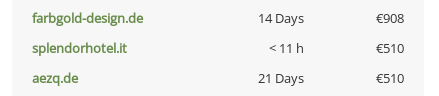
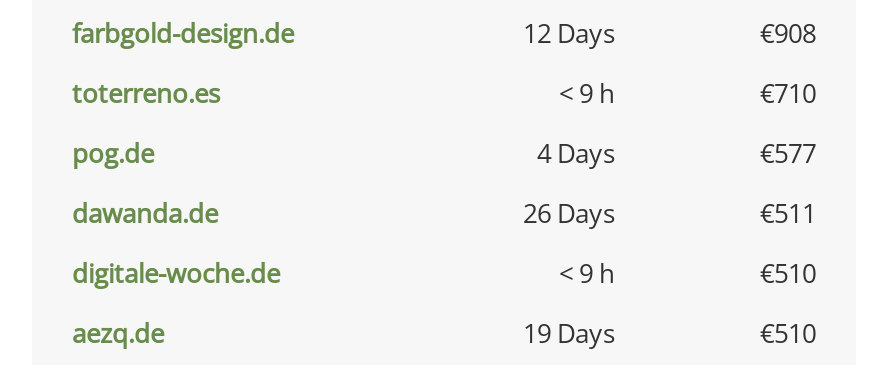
- 14 Days
+ 12 Days

- splendorhotel.it
- < 11 h
+ toterreno.es
+ < 9 h
+ €710
+ pog.de
+ 4 Days
+ €577
+ dawanda.de
+ 26 Days
+ €511
+ digitale-woche.de
+ < 9 h

- 21 Days
+ 19 Days
